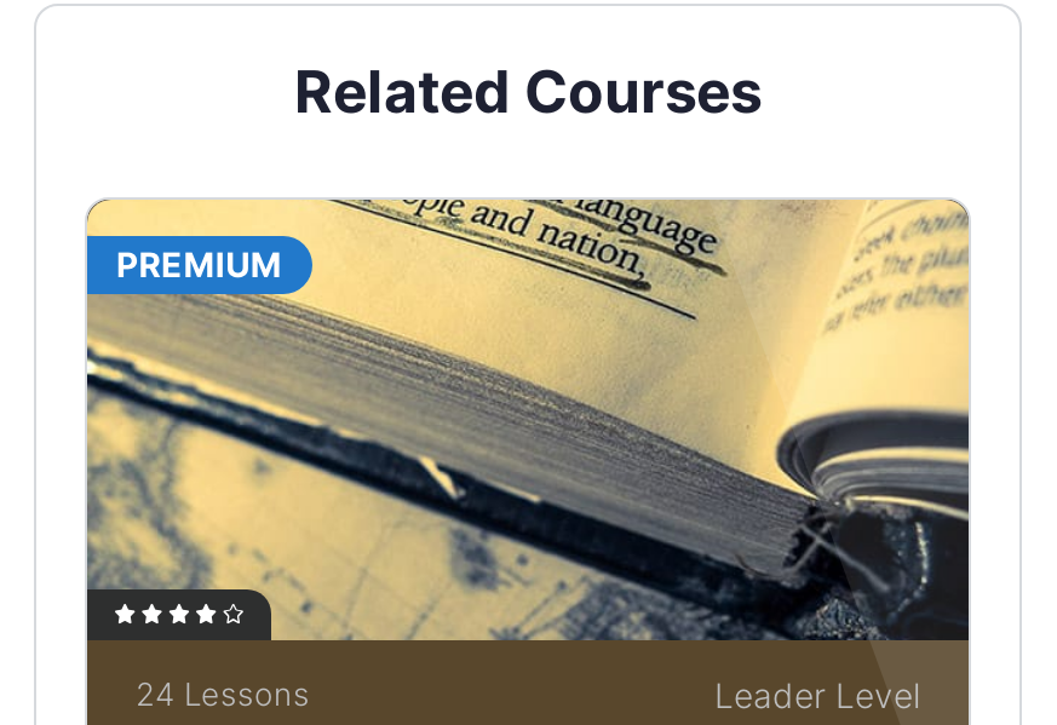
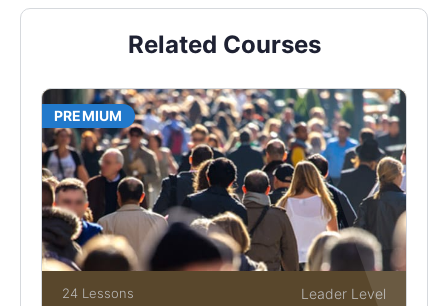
- [image]
+ [image]
